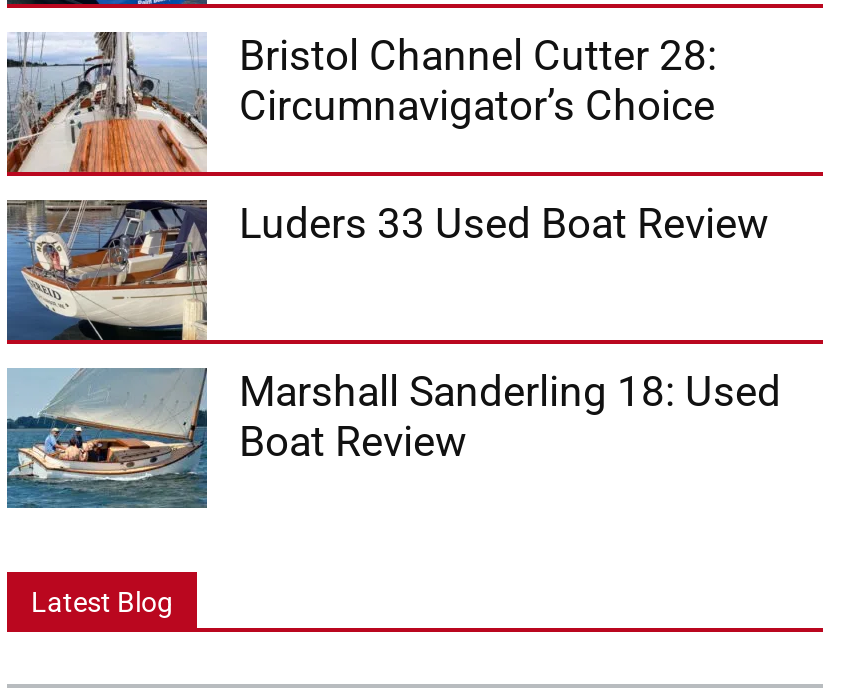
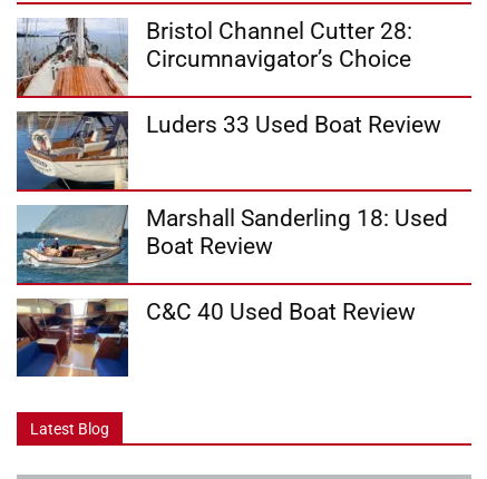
+ [image]
+ C&C 40 Used Boat Review
